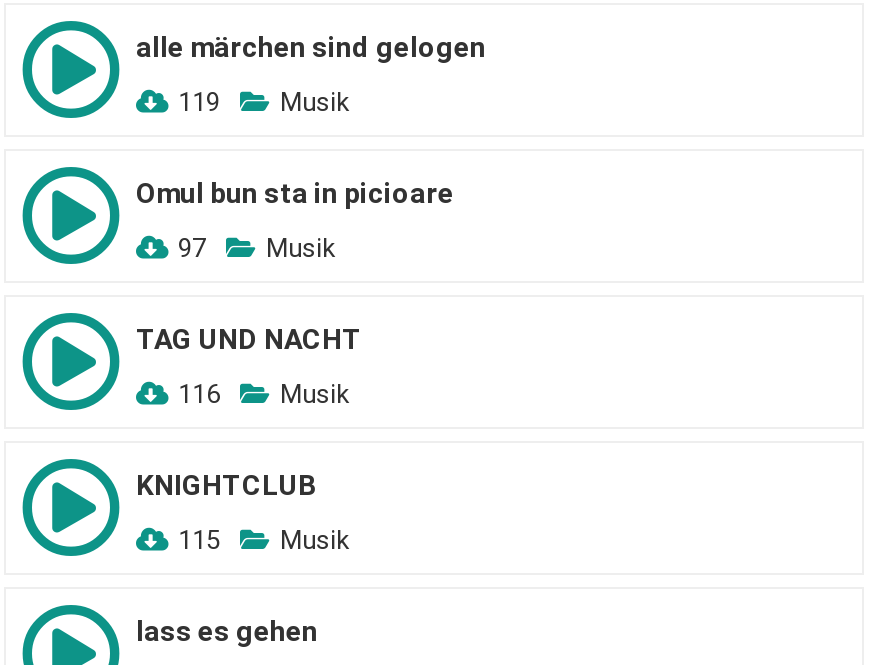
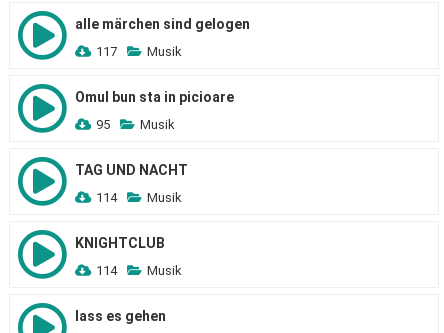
- 119 Musik
+ 117 Musik

- 97 Musik
+ 95 Musik

- 116 Musik
+ 114 Musik

- 115 Musik
+ 114 Musik
